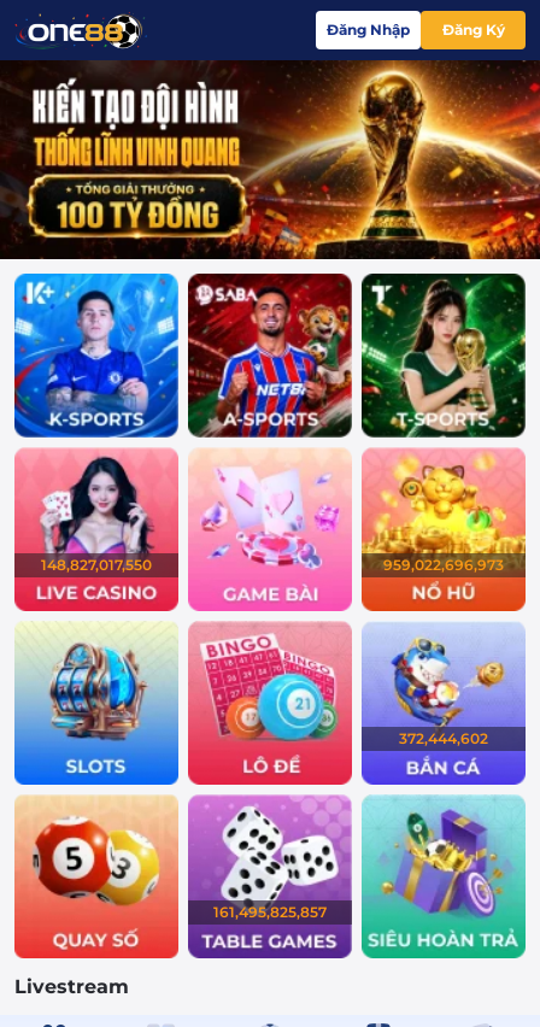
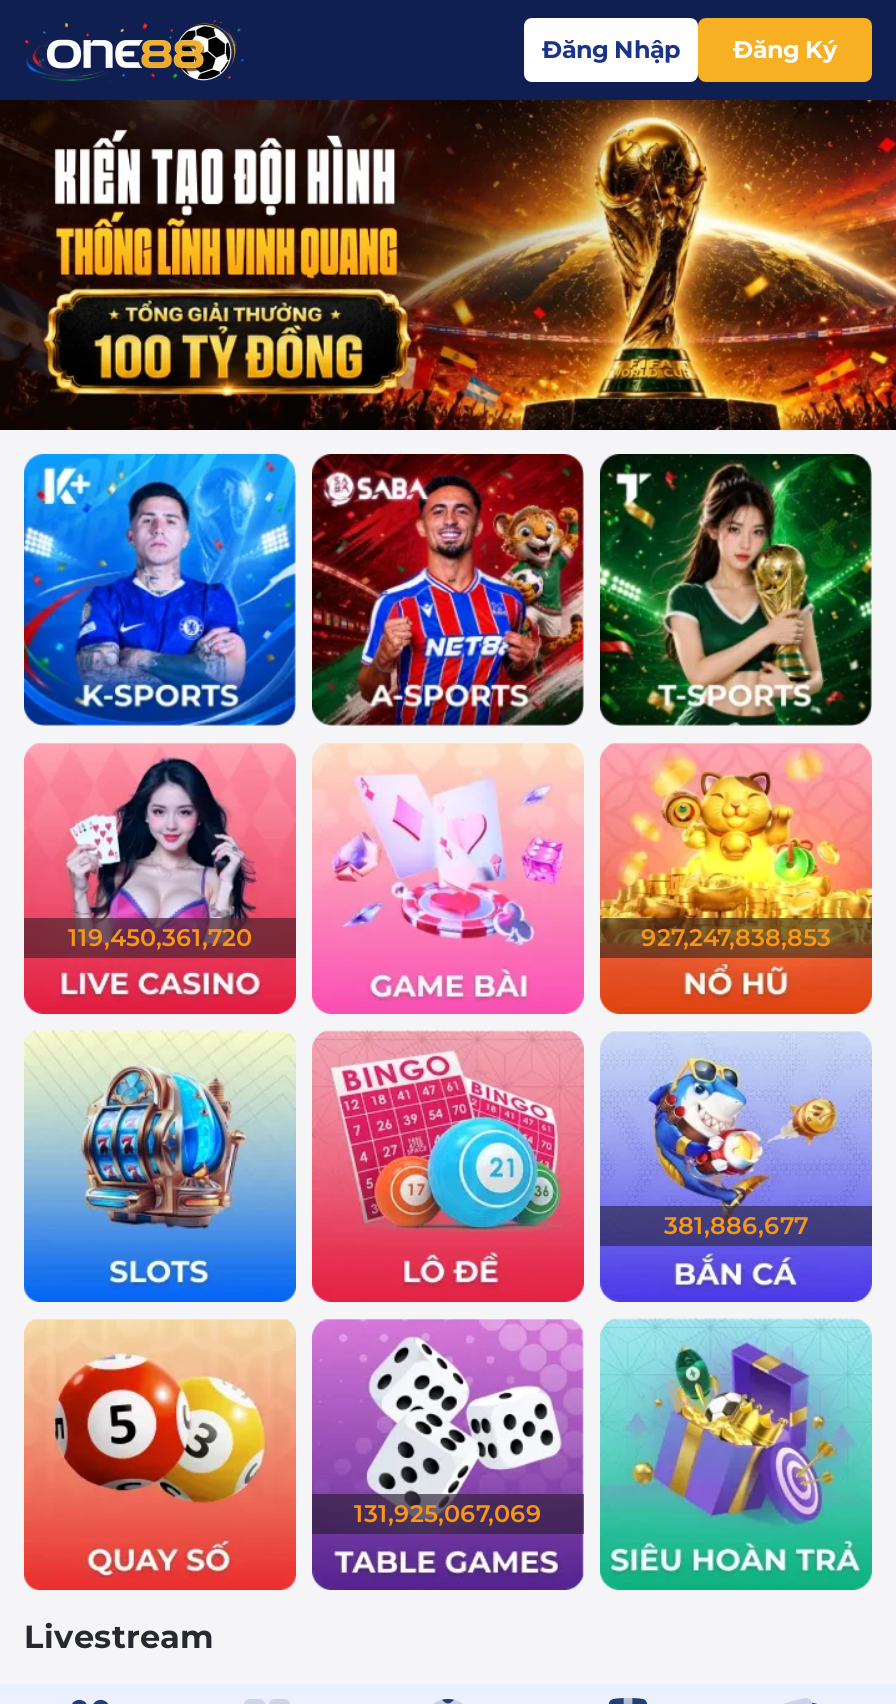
- 148,827,017,550
+ 119,450,361,720

- 959,022,696,973
+ 927,247,838,853

- 372,444,602
+ 381,886,677

- 161,495,825,857
+ 131,925,067,069
